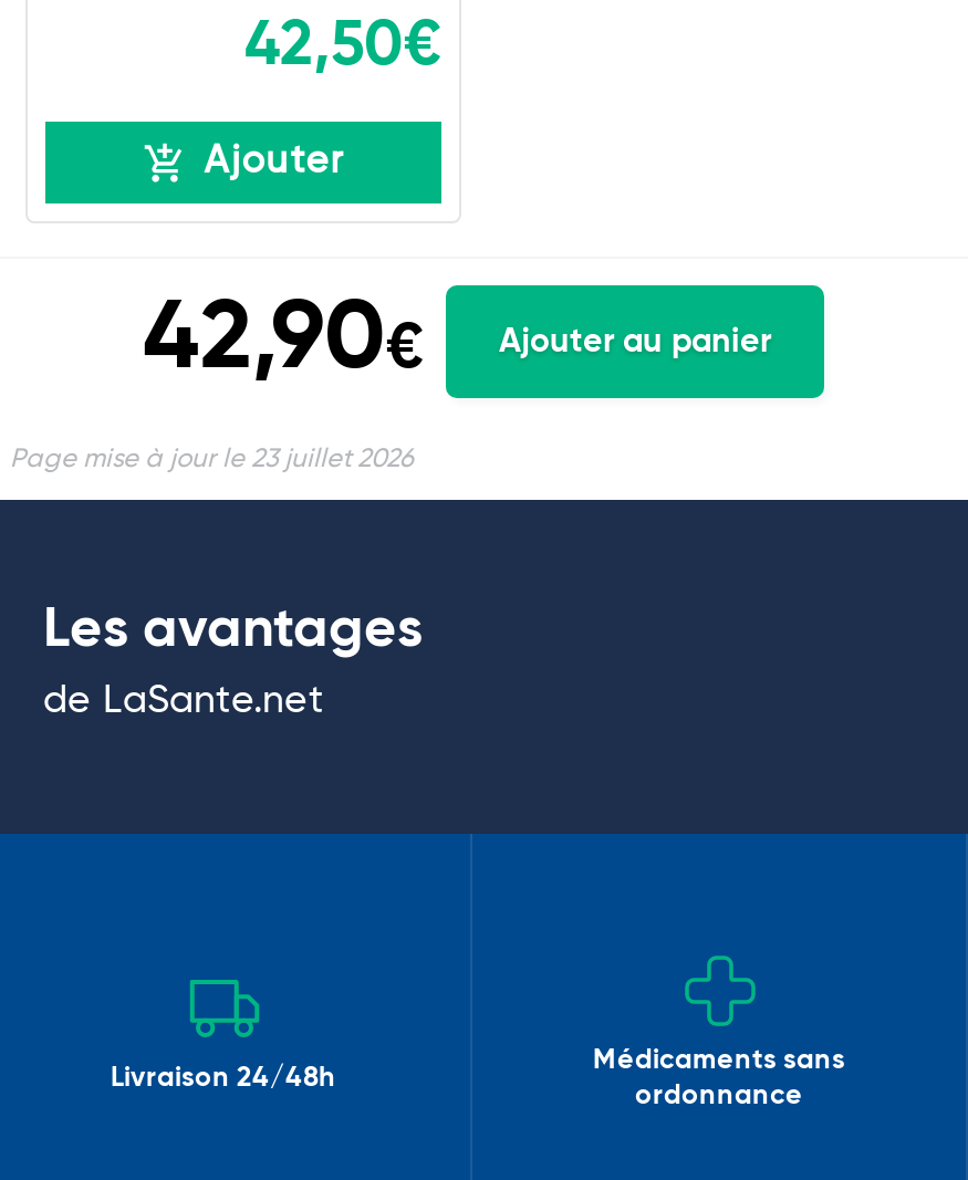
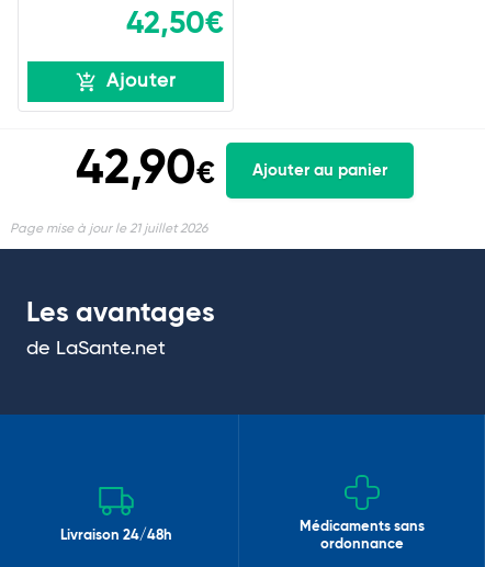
- Page mise à jour le 23 juillet 2026
+ Page mise à jour le 21 juillet 2026
